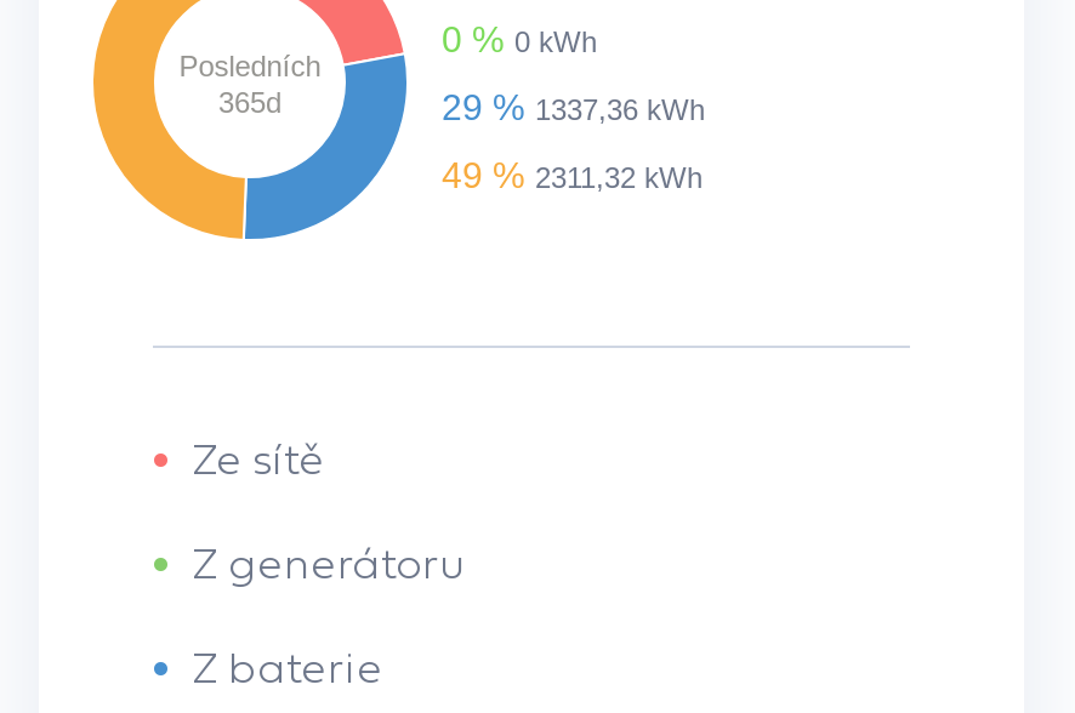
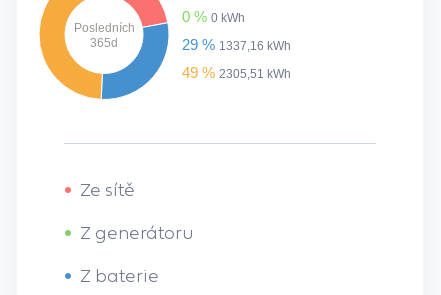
- 29 % 1337,36 kWh
+ 29 % 1337,16 kWh

- 49 % 2311,32 kWh
+ 49 % 2305,51 kWh
